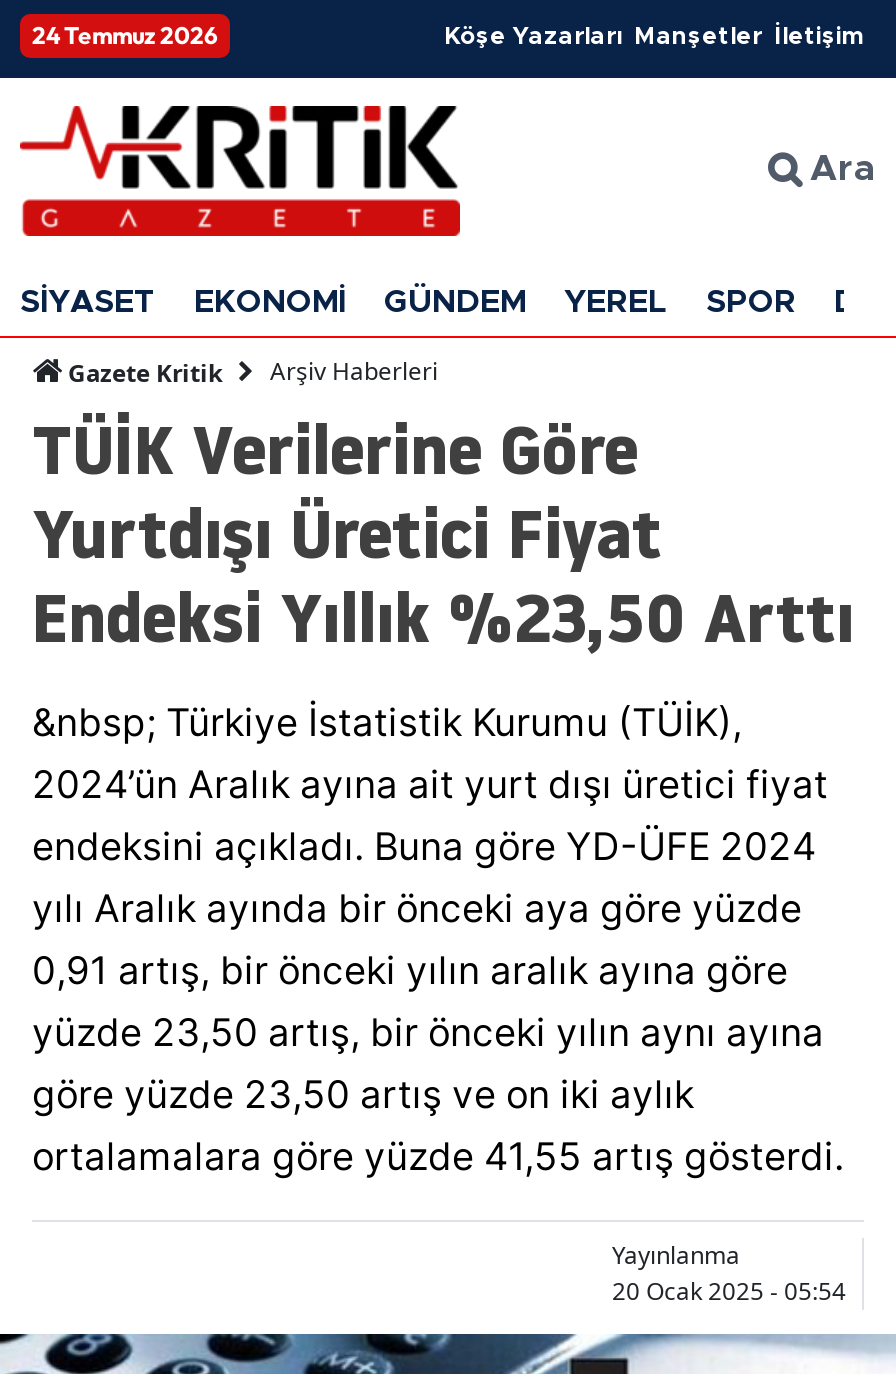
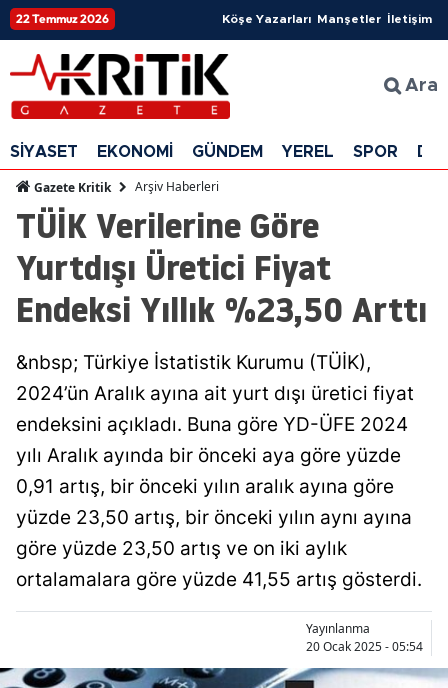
- 24 Temmuz 2026
+ 22 Temmuz 2026
